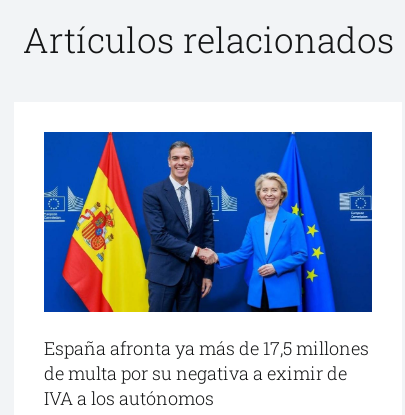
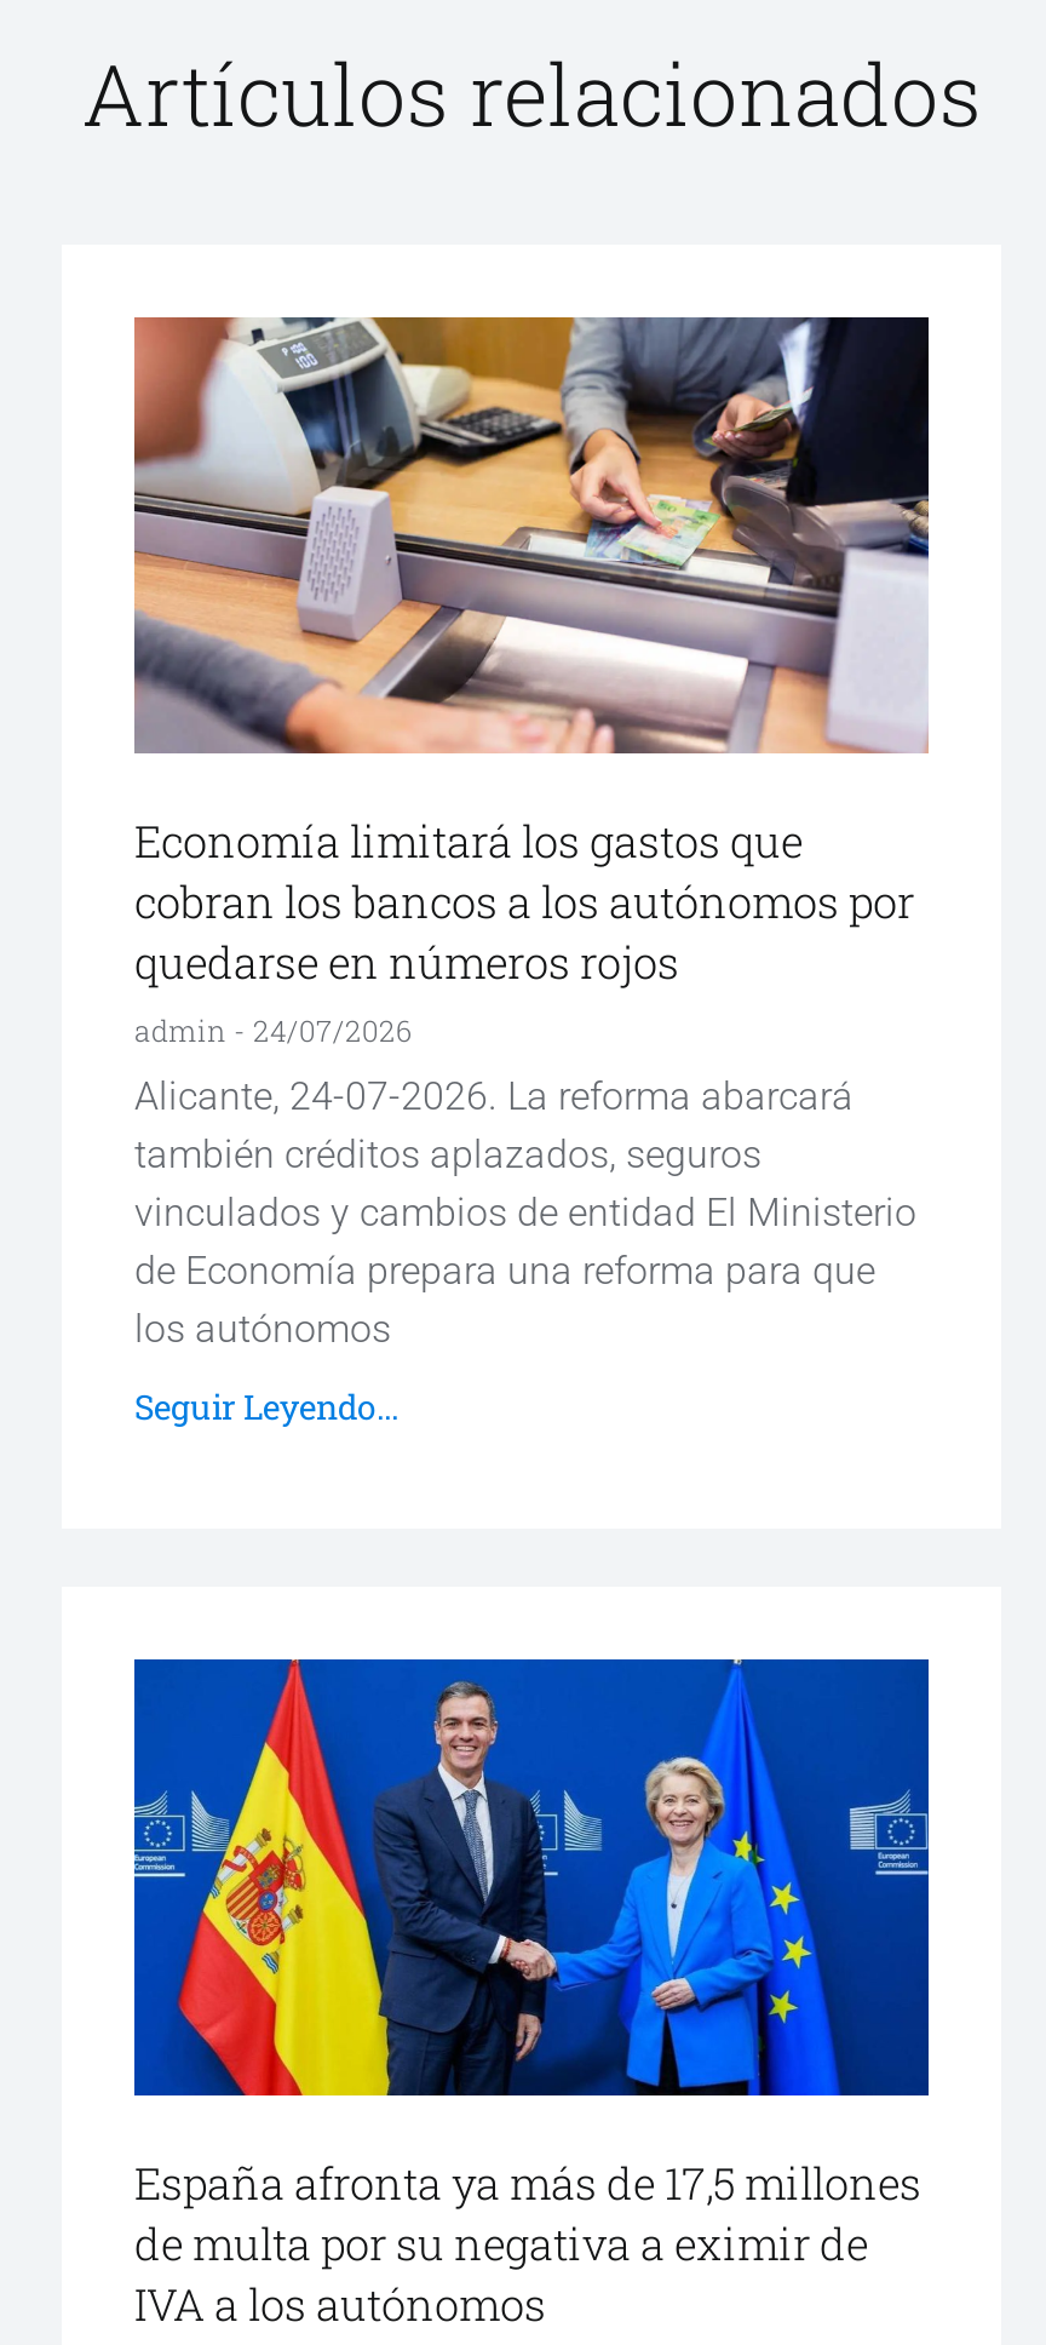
+ [image]
+ Economía limitará los gastos que
+ cobran los bancos a los autónomos por
+ quedarse en números rojos
+ admin 24/07/2026
+ Alicante, 24-07-2026. La reforma abarcará
+ también créditos aplazados, seguros
+ vinculados y cambios de entidad El Ministerio
+ de Economía prepara una reforma para que
+ los autónomos
+ Seguir Leyendo...
